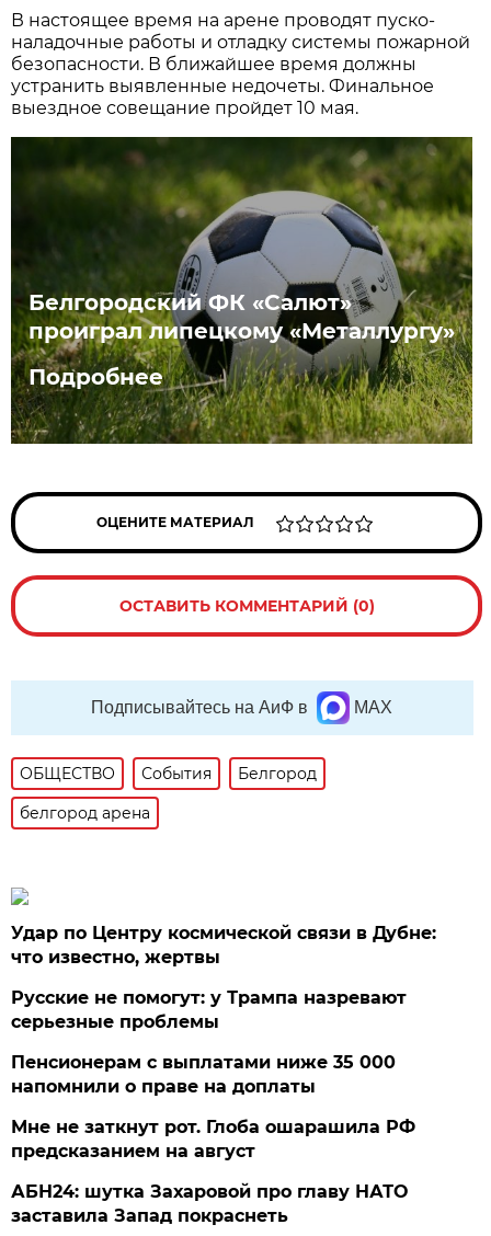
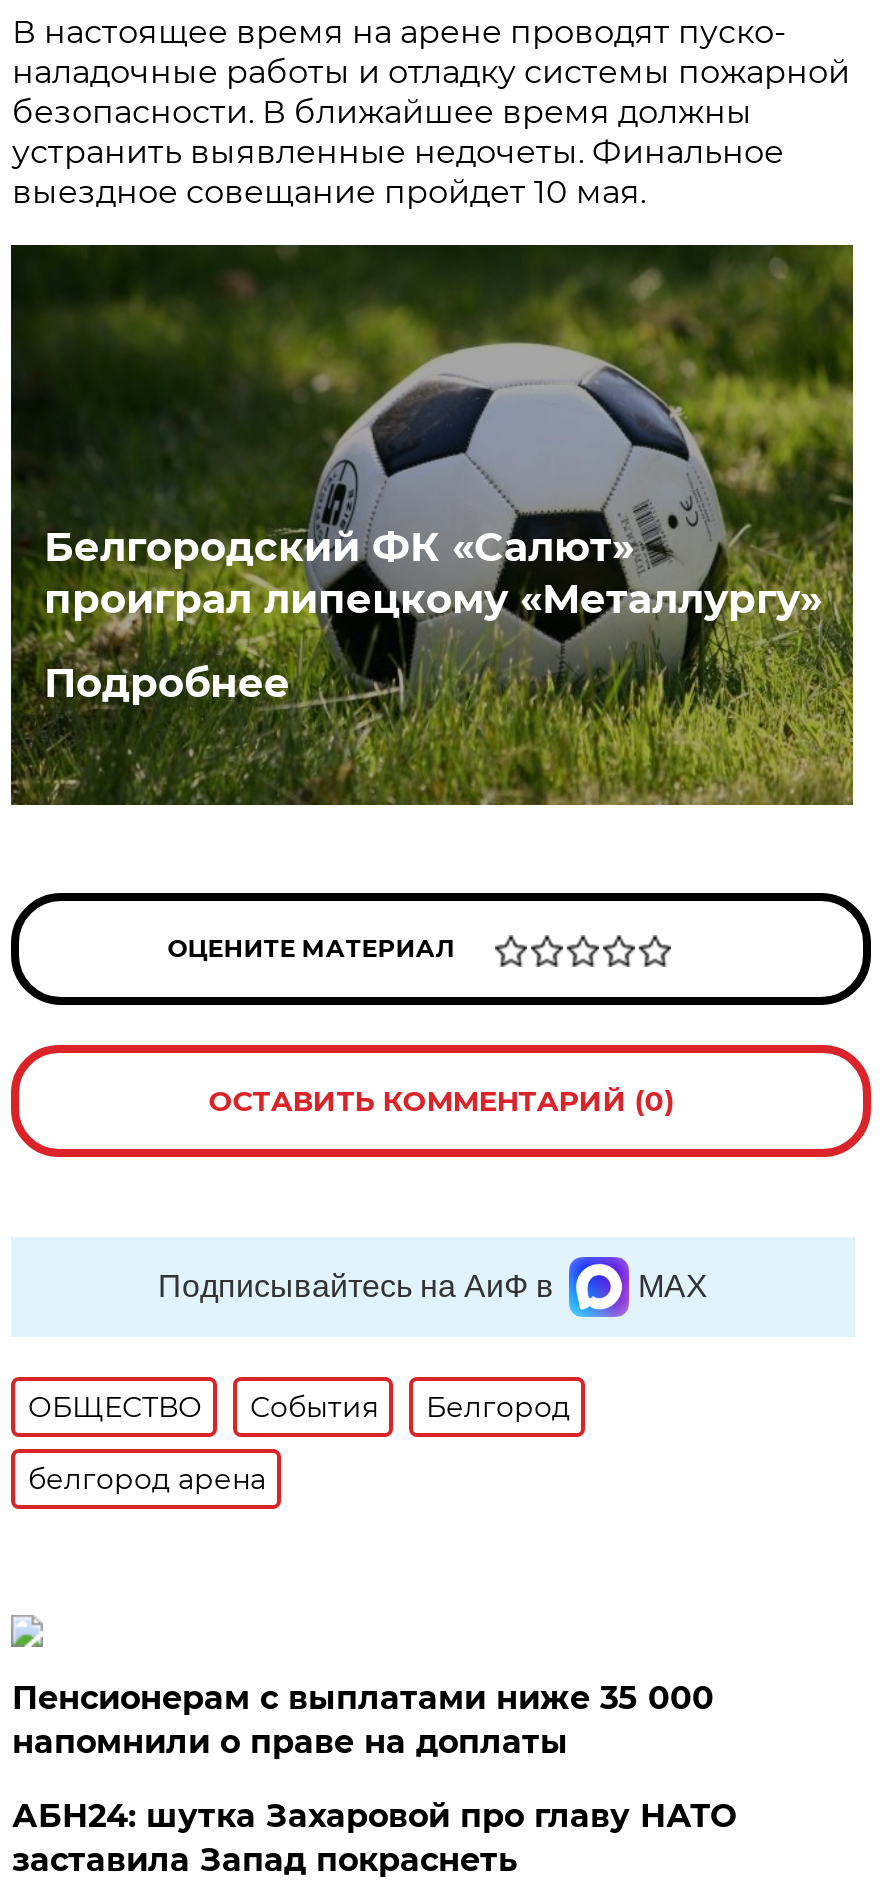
- Удар по Центру космической связи в Дубне:
- что известно, жертвы
- Русские не помогут: у Трампа назревают
- серьезные проблемы

- Мне не заткнут рот. Глоба ошарашила РФ
- предсказанием на август
